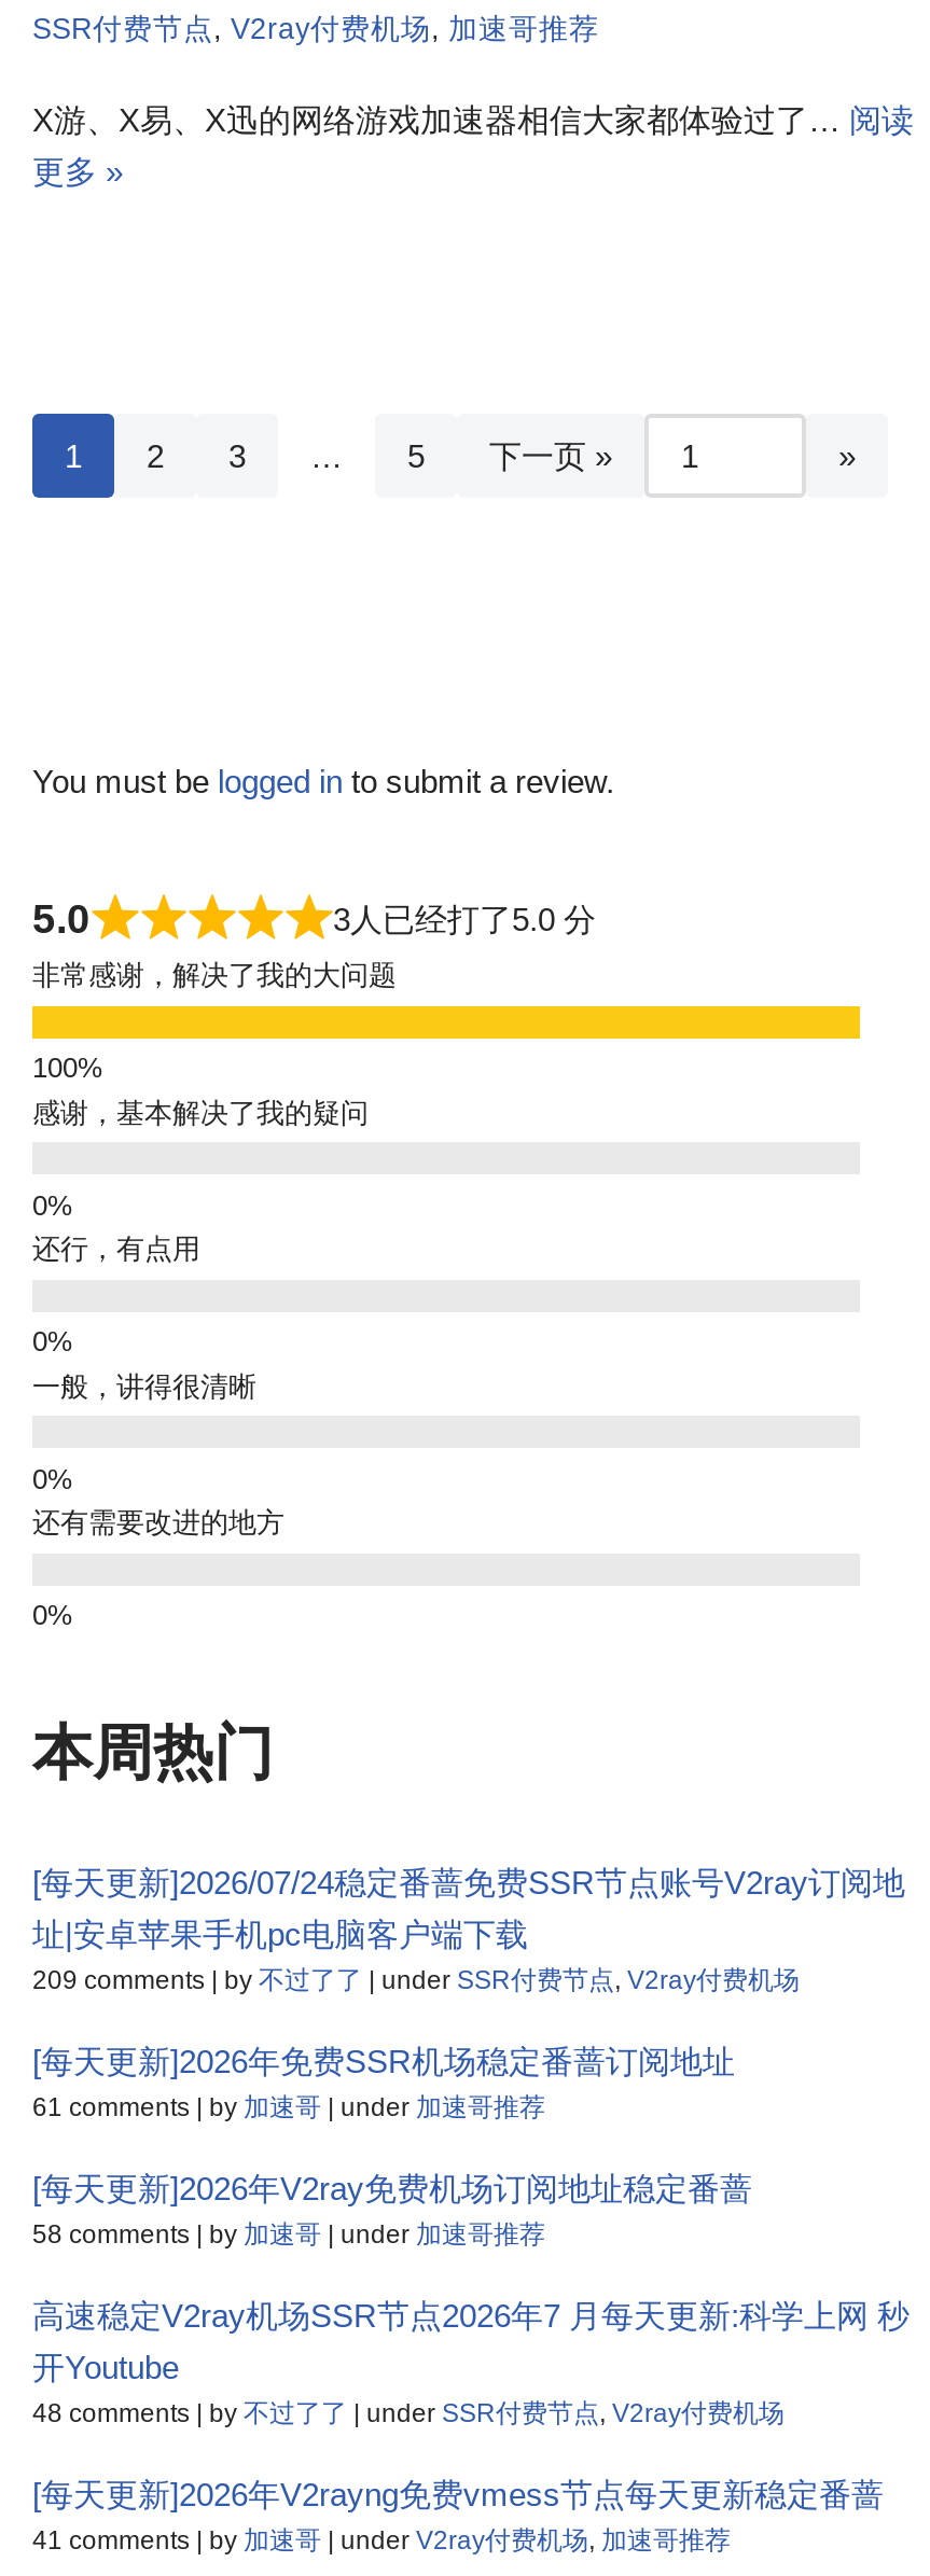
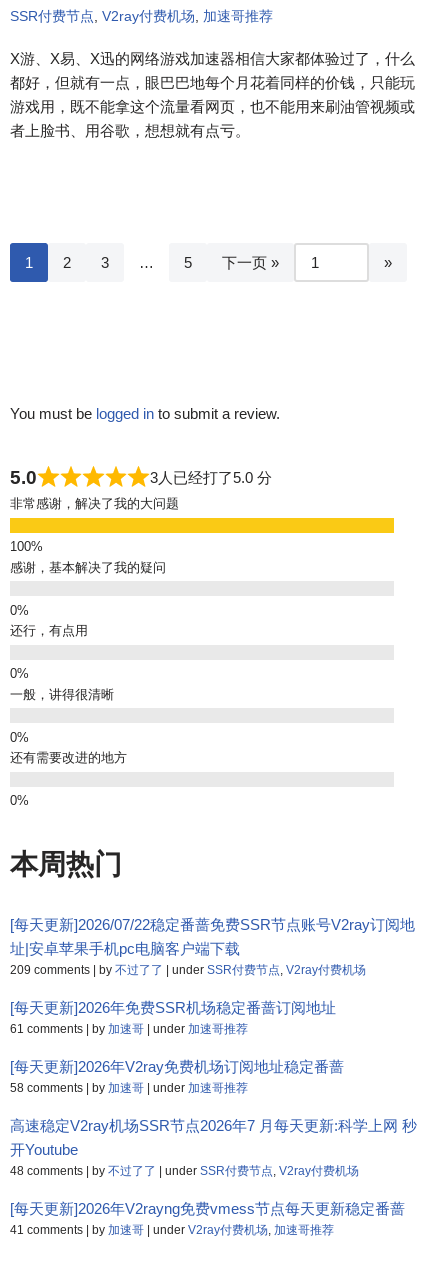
- X游、X易、X迅的网络游戏加速器相信大家都体验过了…阅读
- 更多 »
+ X游、X易、X迅的网络游戏加速器相信大家都体验过了，什么
+ 都好，但就有一点，眼巴巴地每个月花着同样的价钱，只能玩
+ 游戏用，既不能拿这个流量看网页，也不能用来刷油管视频或
+ 者上脸书、用谷歌，想想就有点亏。

- [每天更新]2026/07/24稳定番蔷免费SSR节点账号V2ray订阅地
+ [每天更新]2026/07/22稳定番蔷免费SSR节点账号V2ray订阅地
